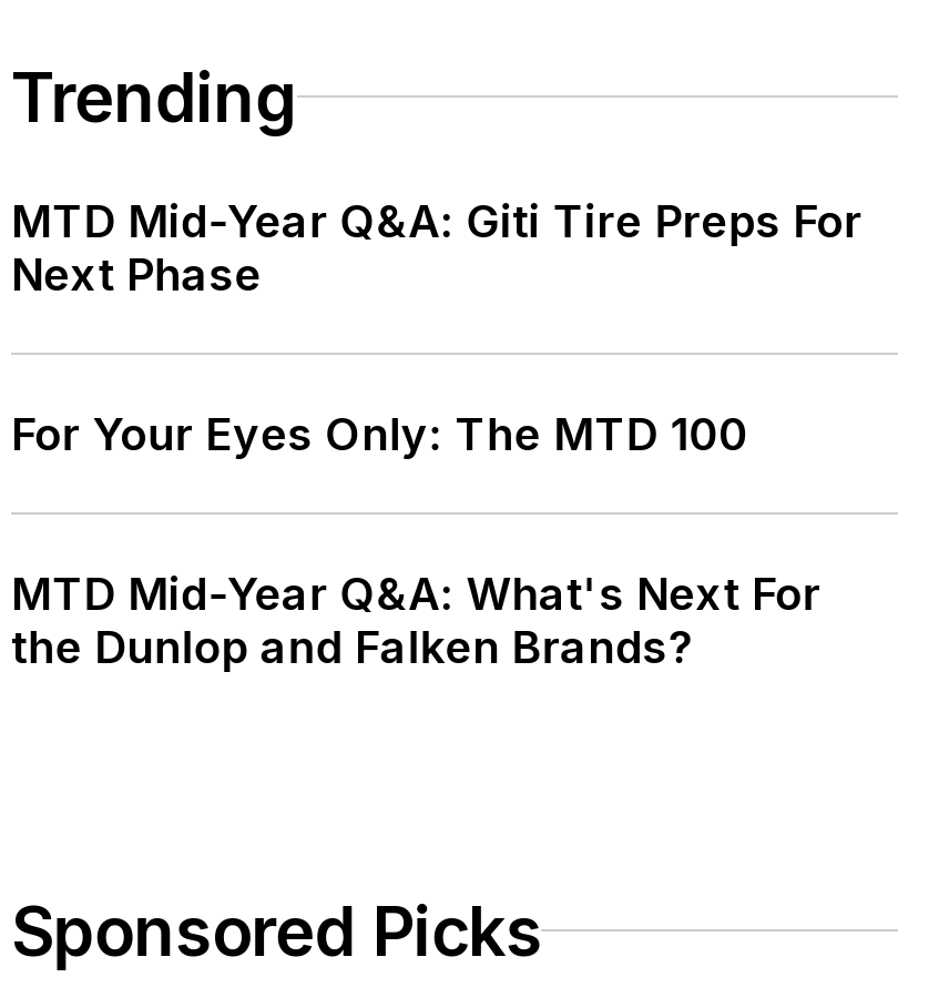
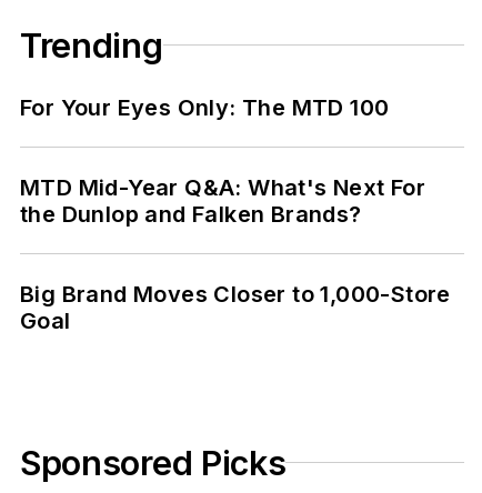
- MTD Mid-Year Q&A: Giti Tire Preps For
- Next Phase

moved up: For Your Eyes Only: The MTD 100 | MTD Mid-Year Q&A: What's Next For | the Dunlop and Falken Brands?

+ Big Brand Moves Closer to 1,000-Store
+ Goal
